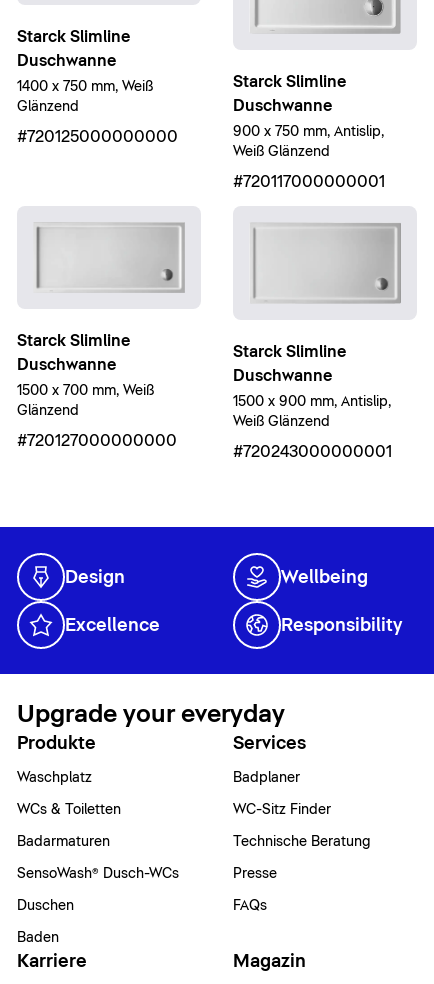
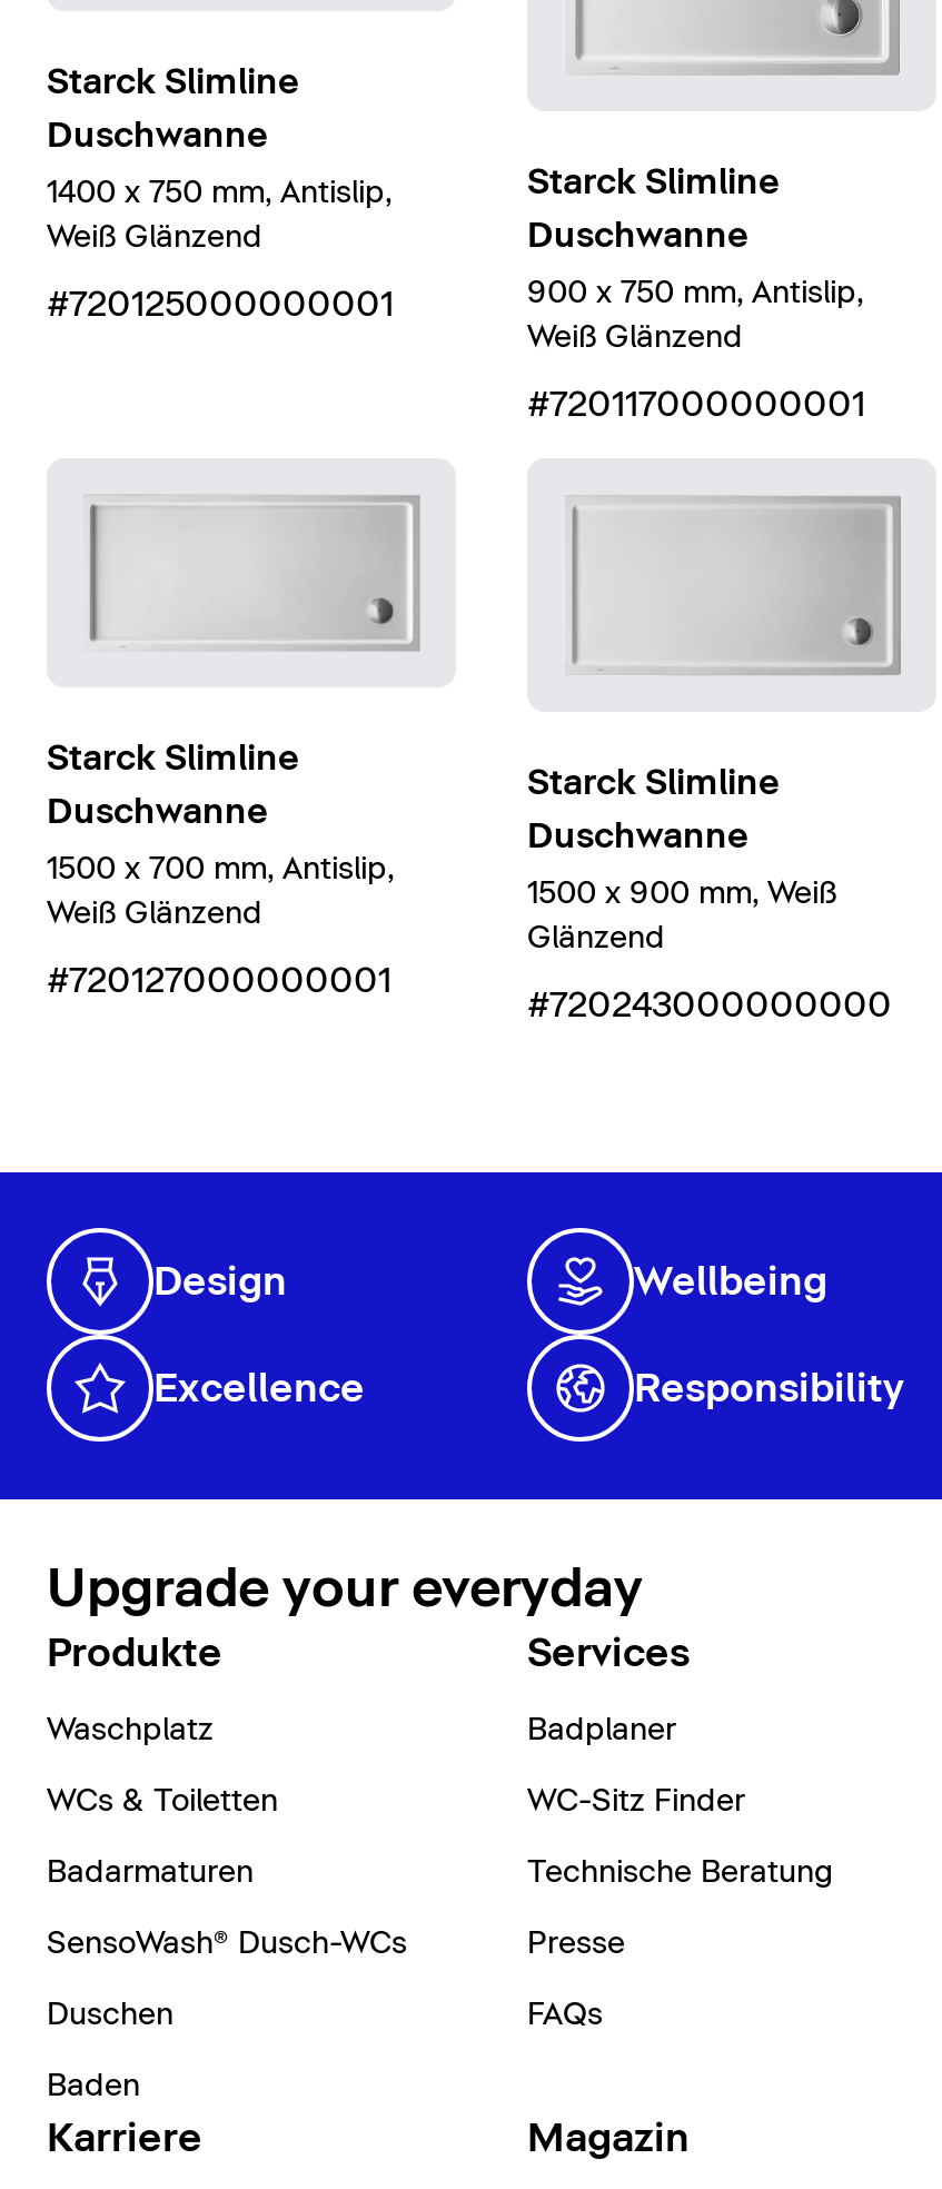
- 1400 x 750 mm, Weiß
- Glänzend
+ 1400 x 750 mm, Antislip,
+ Weiß Glänzend

- #720125000000000
+ #720125000000001

- 1500 x 700 mm, Weiß
- Glänzend
+ 1500 x 700 mm, Antislip,
+ Weiß Glänzend

- 1500 x 900 mm, Antislip,
- Weiß Glänzend
+ 1500 x 900 mm, Weiß
+ Glänzend

- #720127000000000
+ #720127000000001

- #720243000000001
+ #720243000000000
